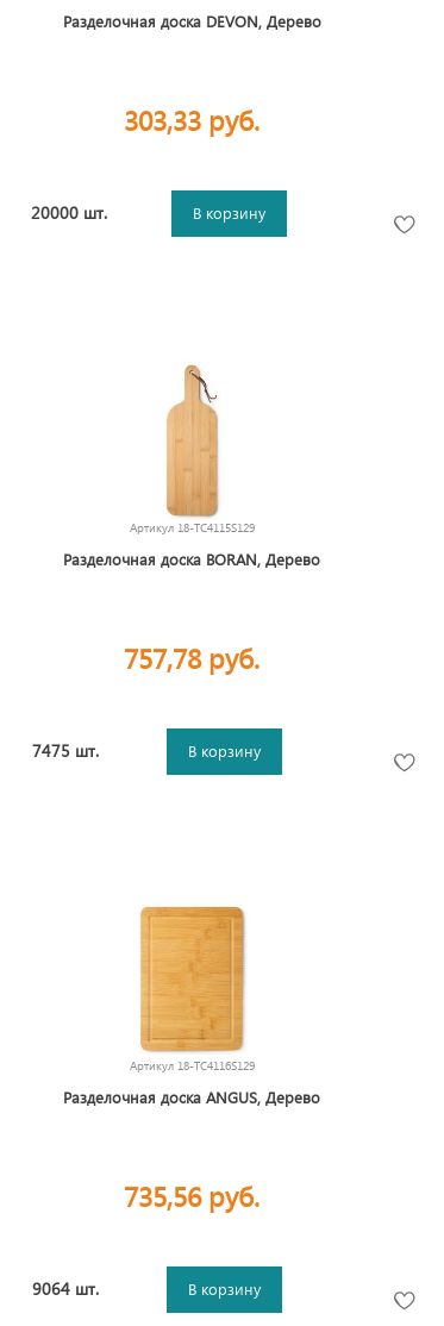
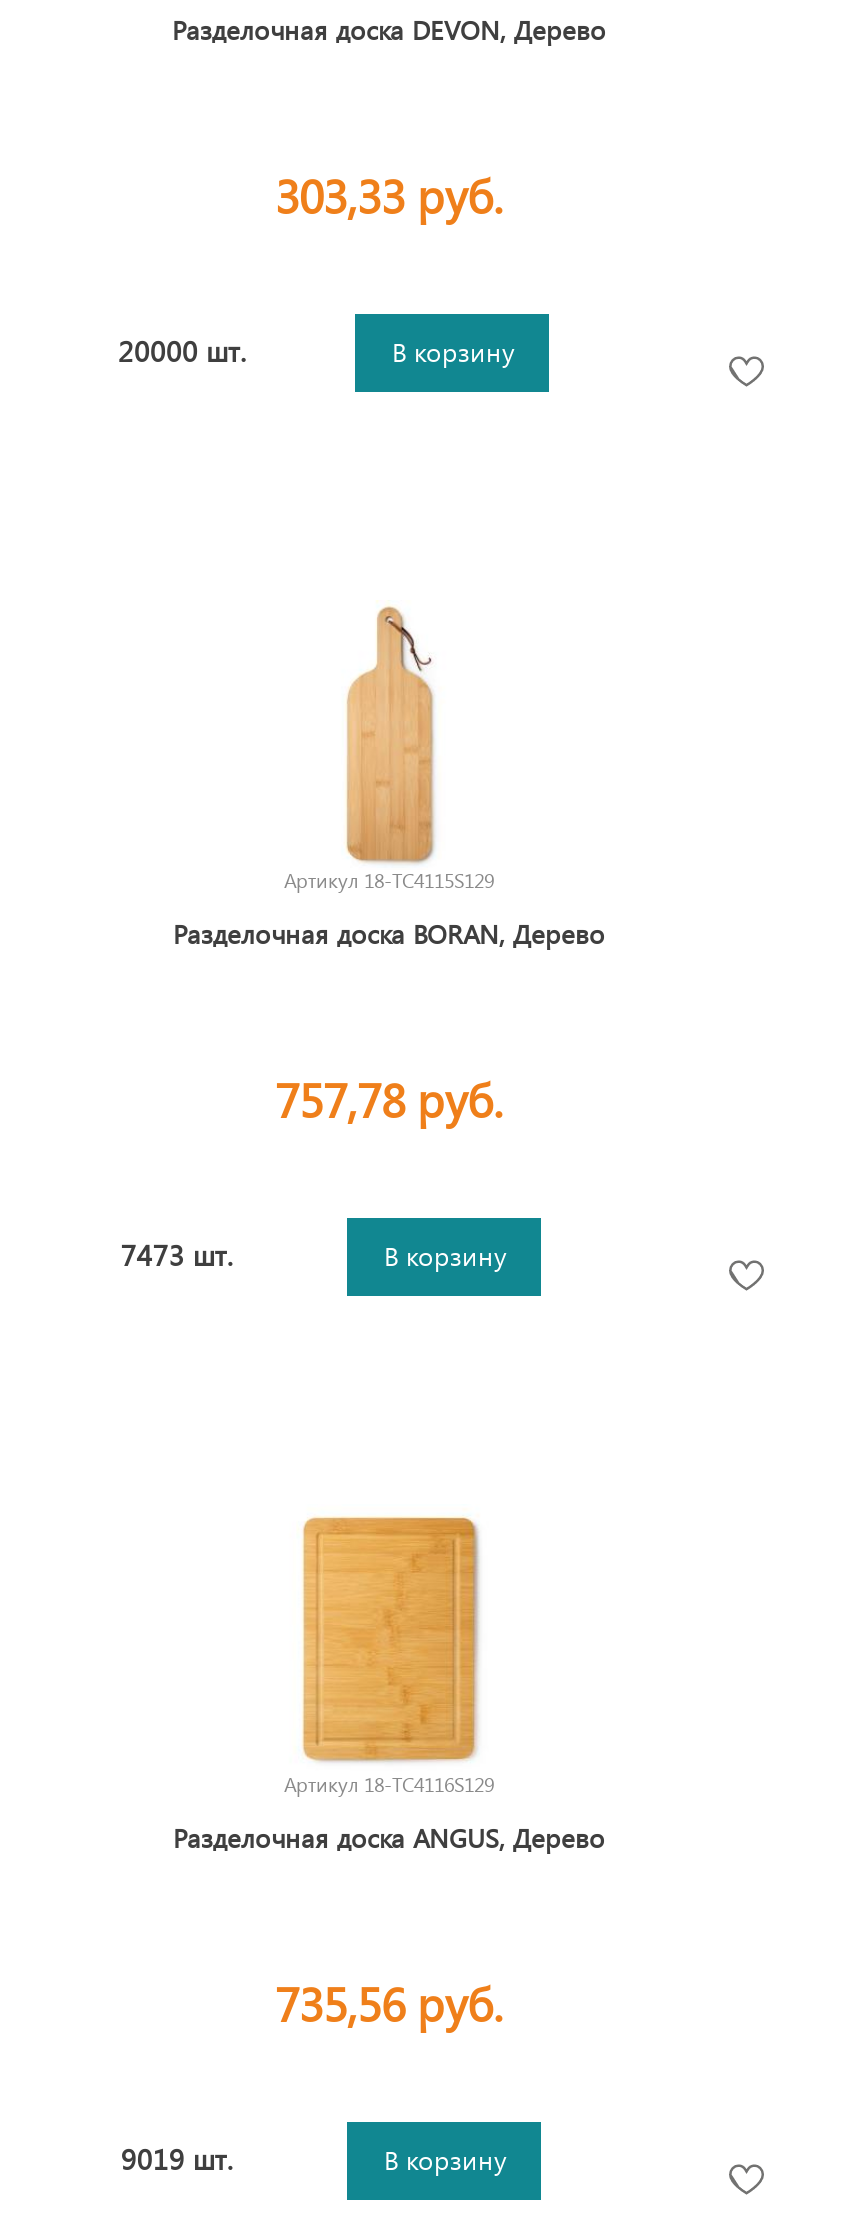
- 7475 шт.
+ 7473 шт.

- 9064 шт.
+ 9019 шт.
